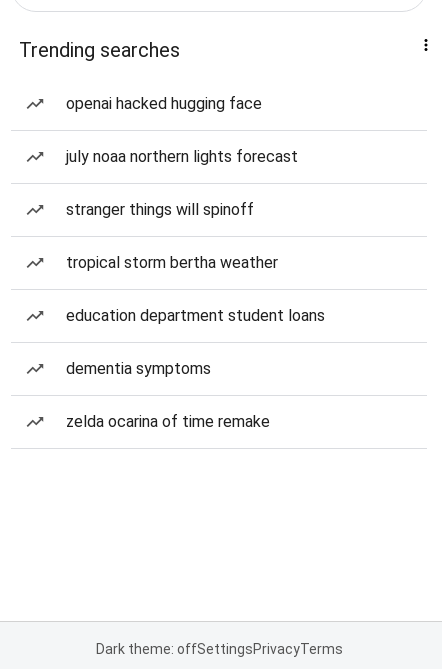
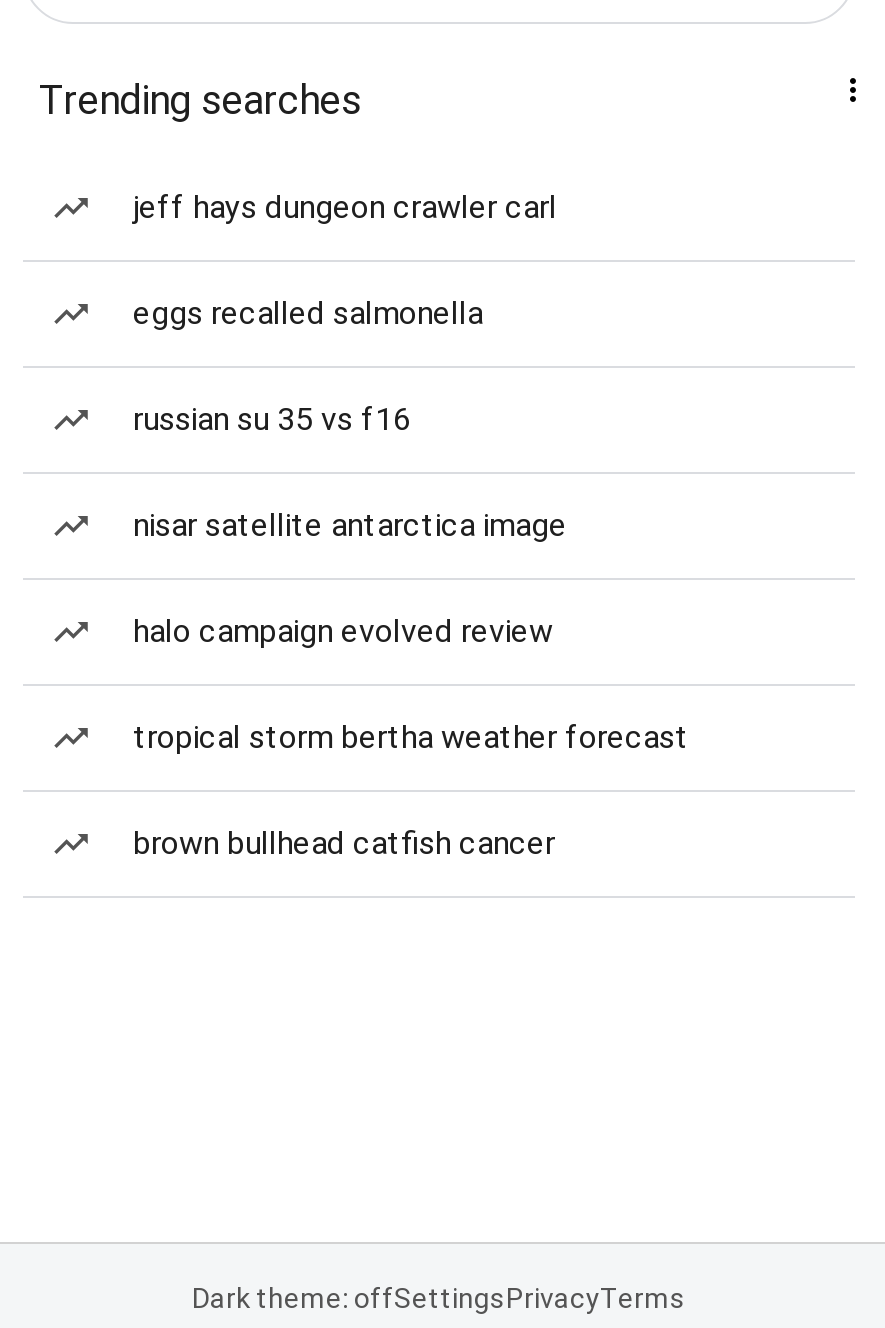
- openai hacked hugging face
+ jeff hays dungeon crawler carl

- july noaa northern lights forecast
+ eggs recalled salmonella

- stranger things will spinoff
+ russian su 35 vs f16

- tropical storm bertha weather
+ nisar satellite antarctica image

- education department student loans
+ halo campaign evolved review

- dementia symptoms
+ tropical storm bertha weather forecast

- zelda ocarina of time remake
+ brown bullhead catfish cancer
